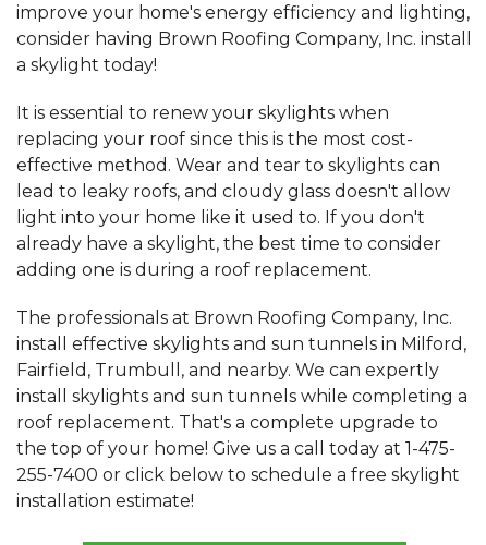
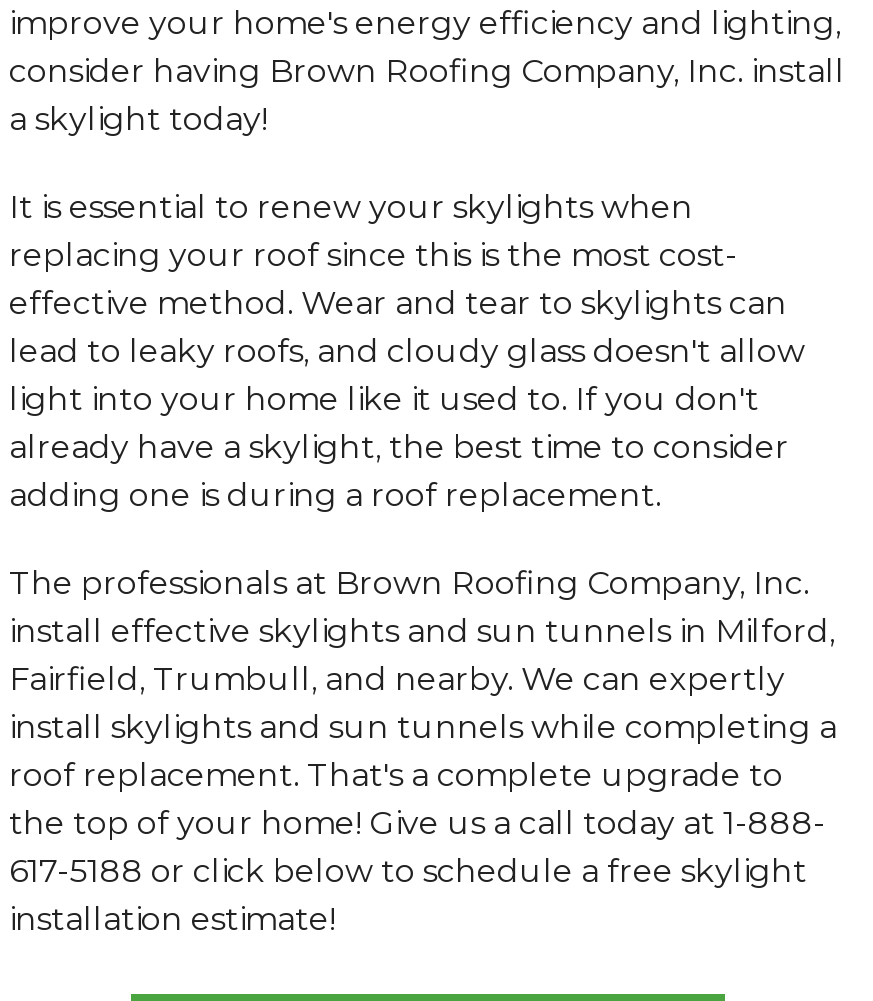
- the top of your home! Give us a call today at 1-475-
+ the top of your home! Give us a call today at 1-888-

- 255-7400 or click below to schedule a free skylight
+ 617-5188 or click below to schedule a free skylight
